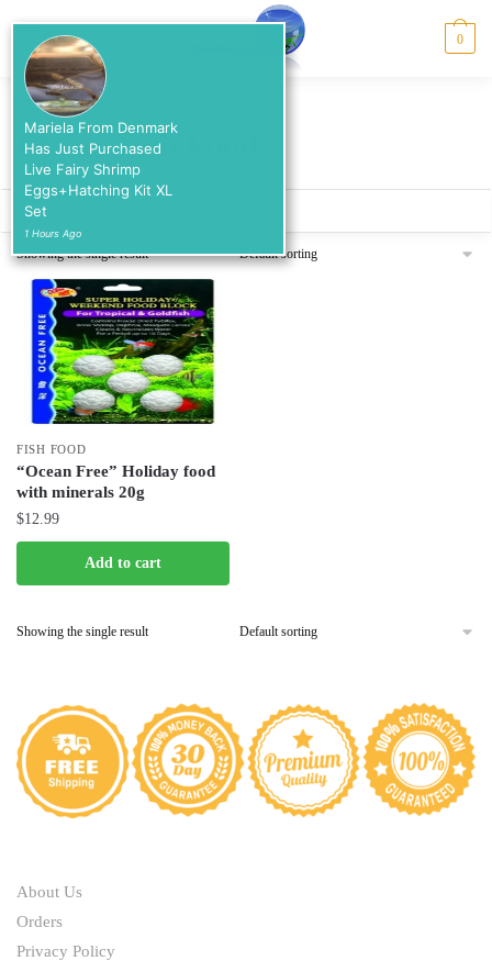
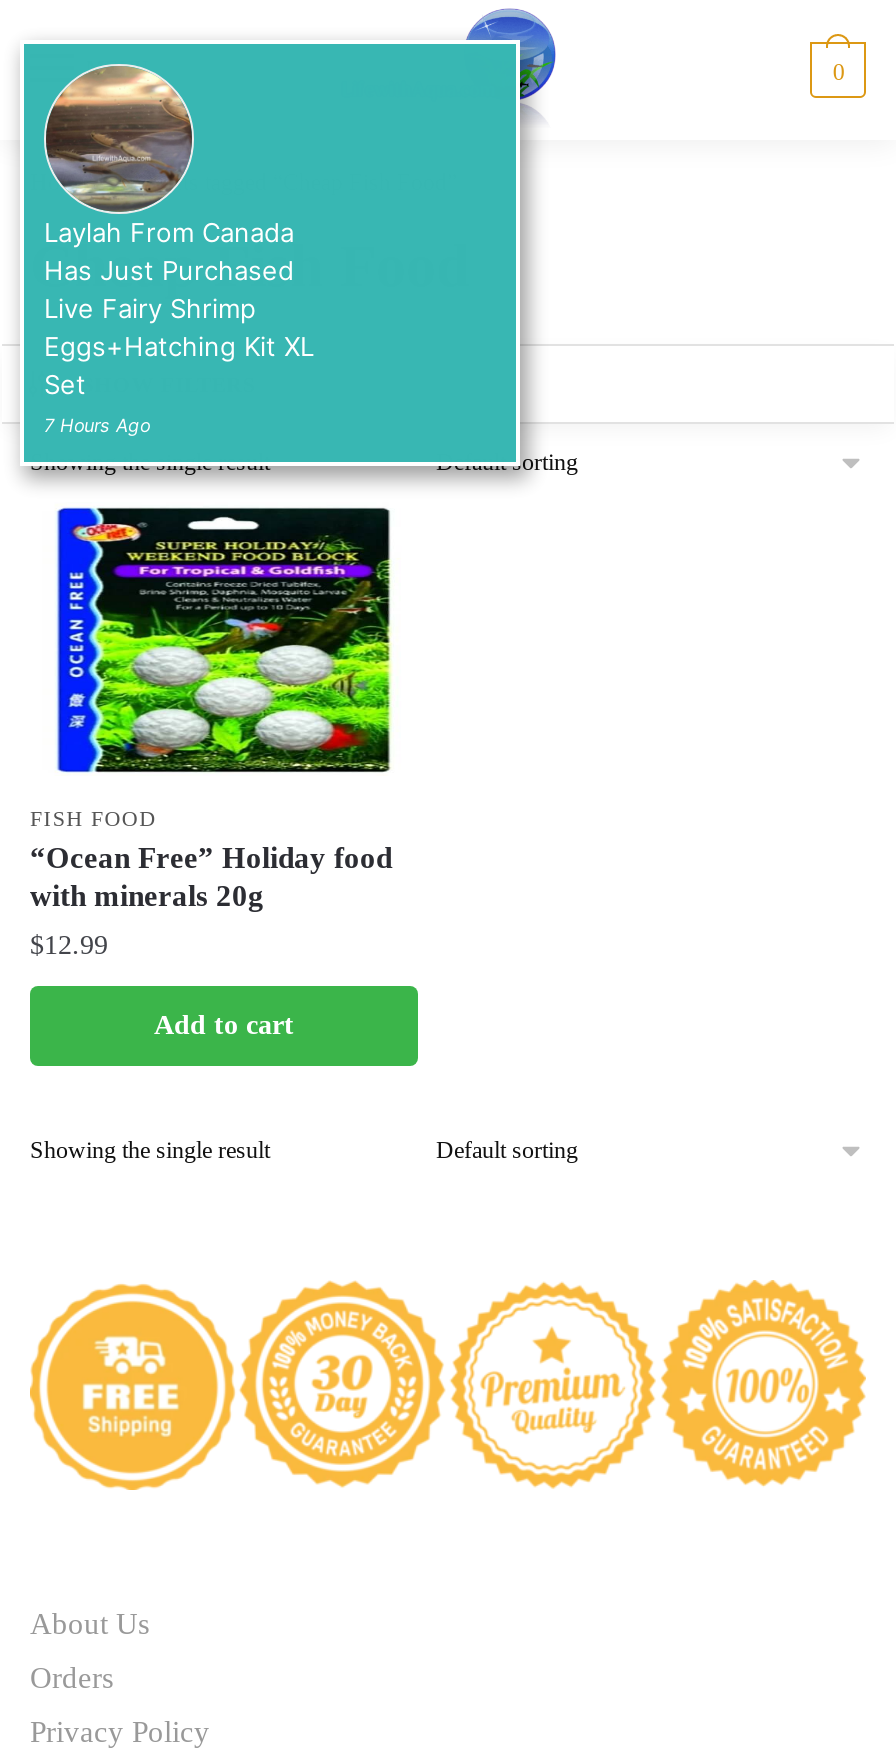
- Mariela From Denmark
+ Laylah From Canada

- 1 Hours Ago
+ 7 Hours Ago
